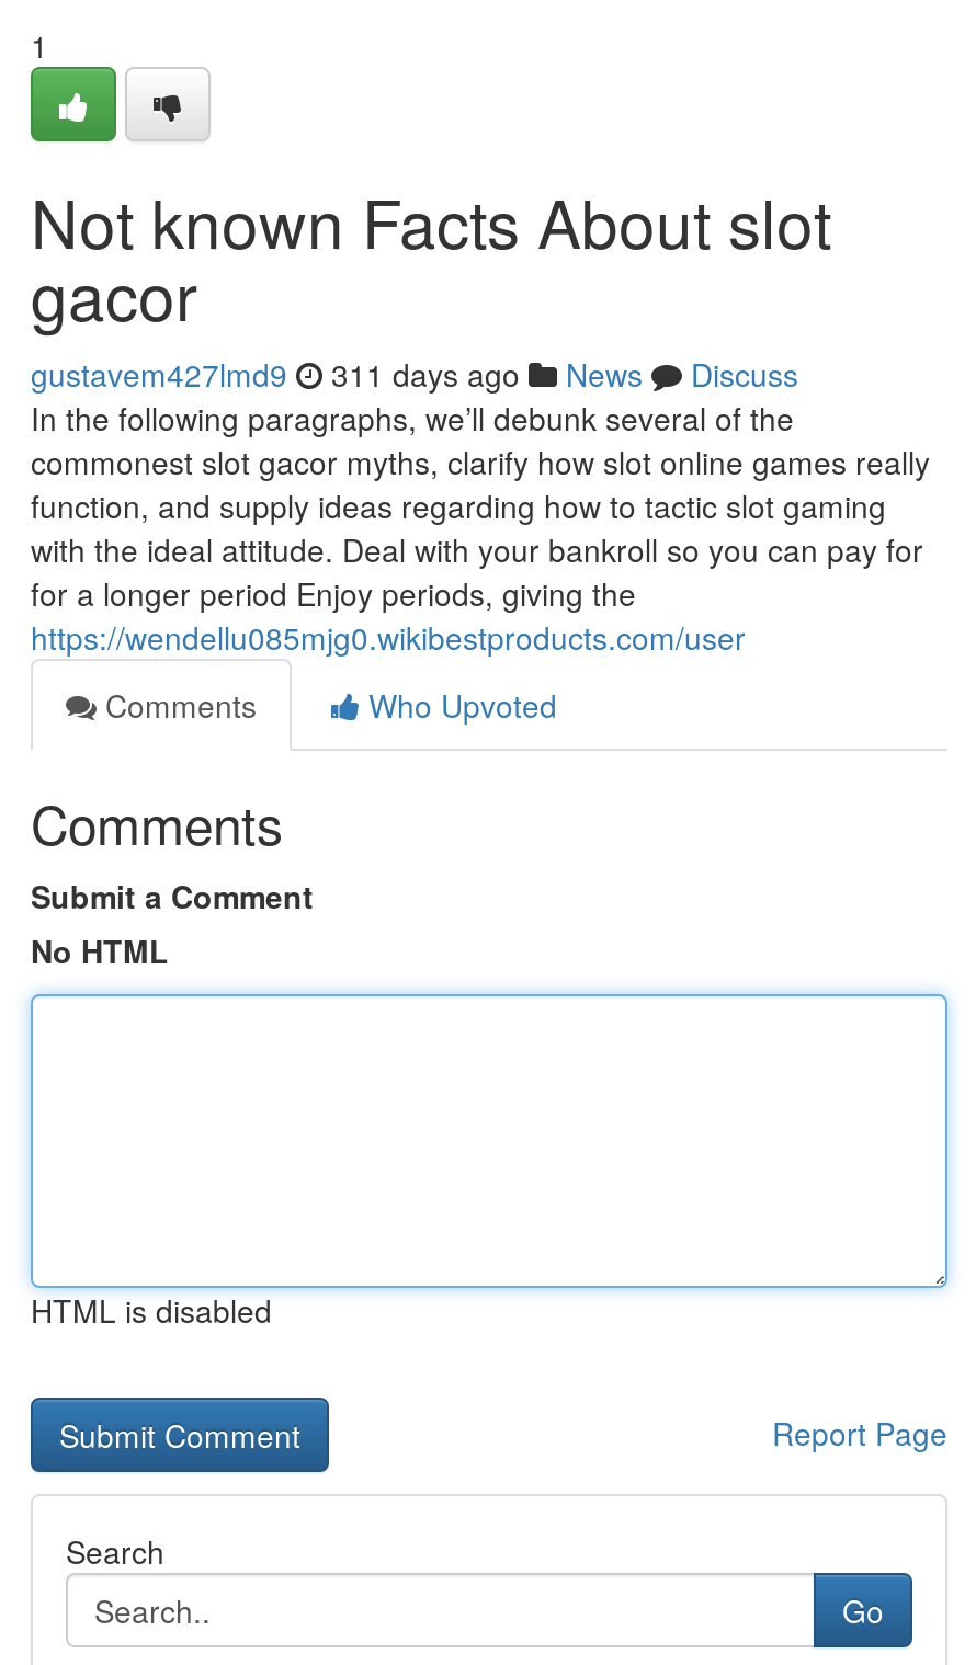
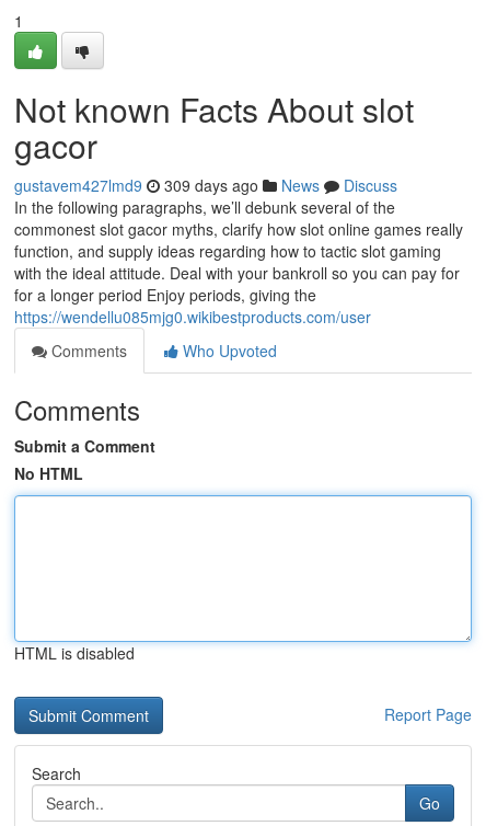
- gustavem427lmd9 311 days ago News Discuss
+ gustavem427lmd9 309 days ago News Discuss
